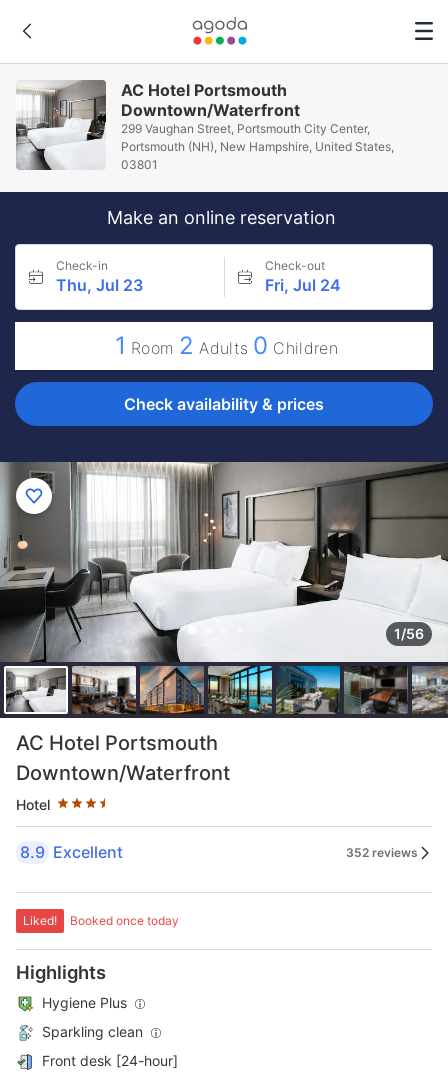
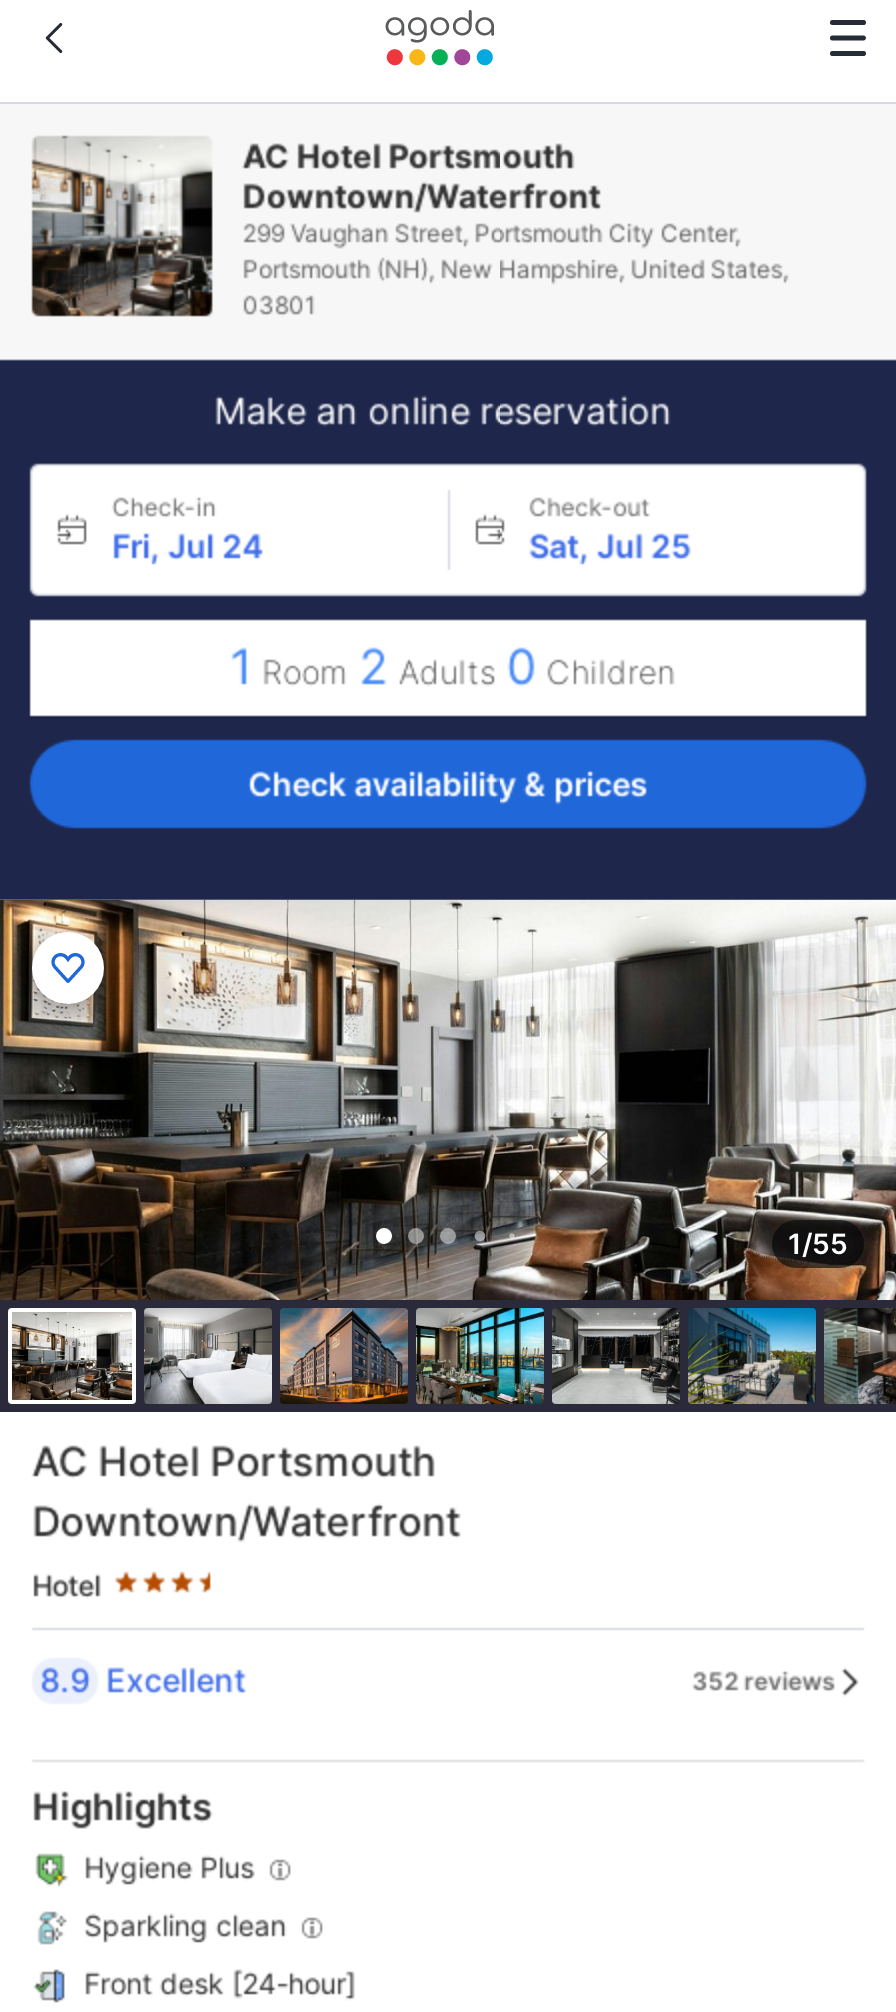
- [image]
+ [image]

- Thu, Jul 23
+ Fri, Jul 24

- Fri, Jul 24
+ Sat, Jul 25

- [image]
- 1/56
+ [image]
+ 1/55

- Liked!
- Booked once today
